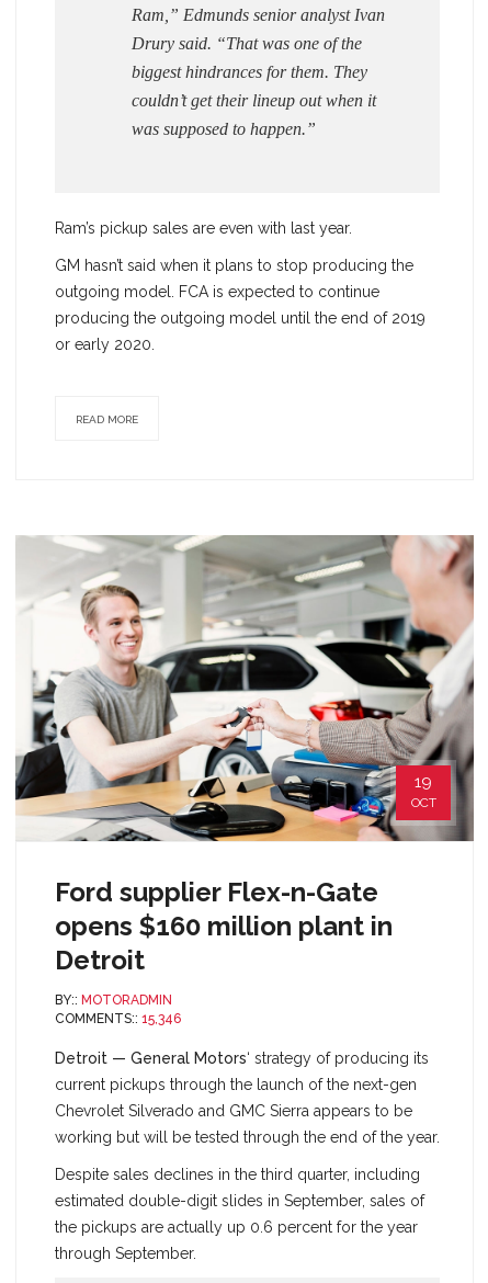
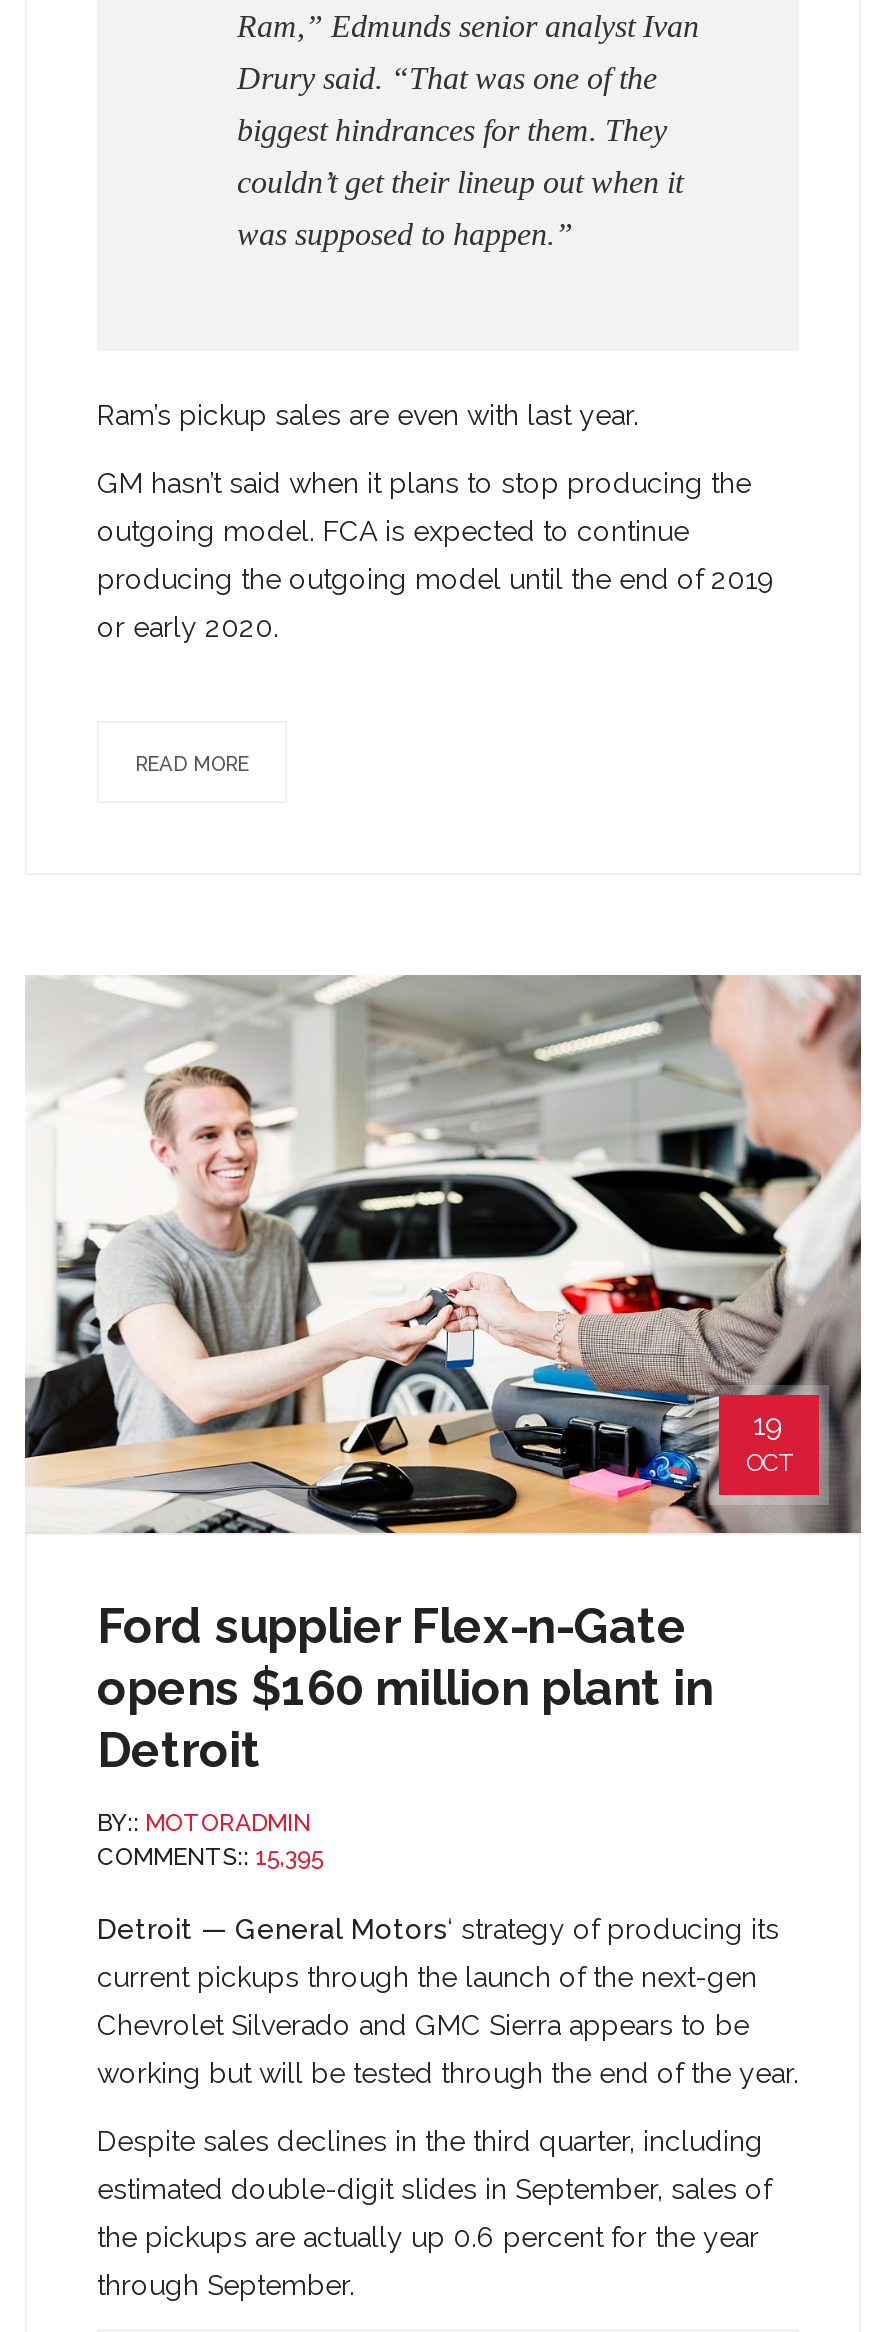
- COMMENTS:: 15,346
+ COMMENTS:: 15,395
